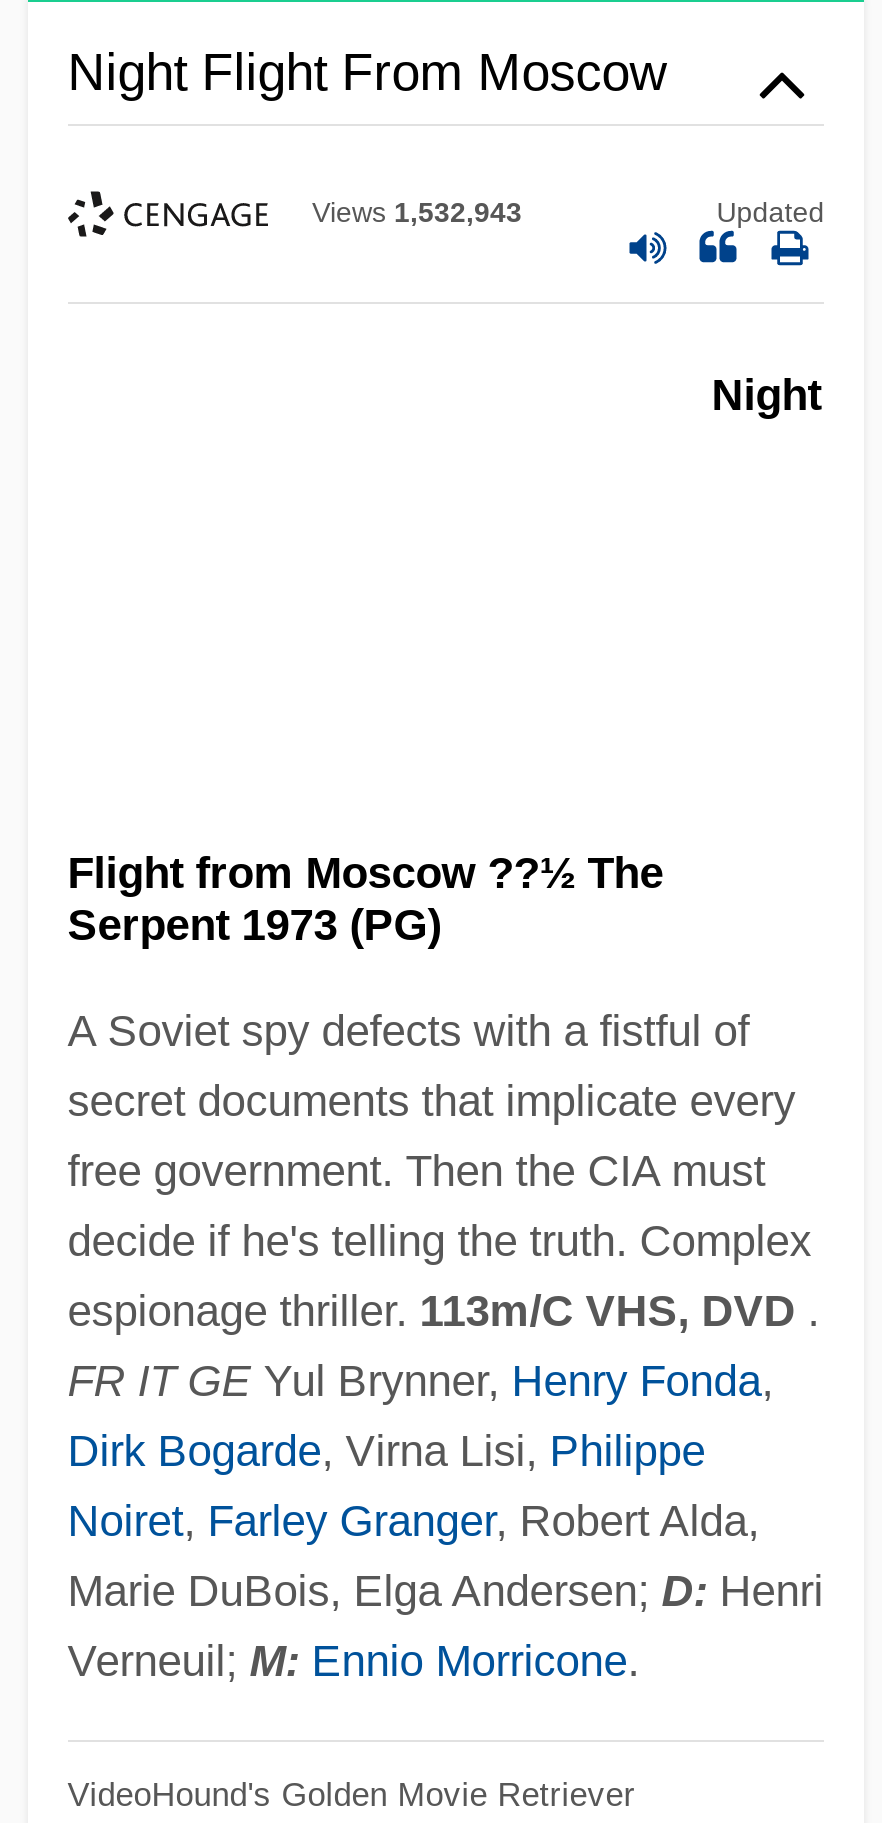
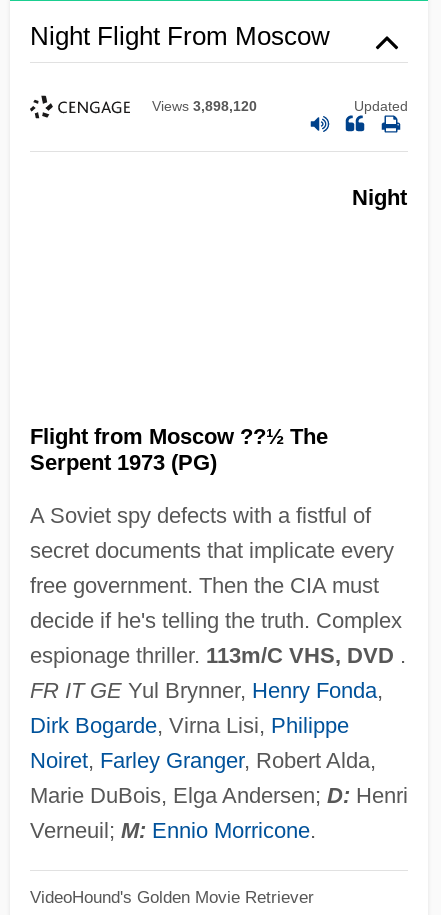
- Views 1,532,943
+ Views 3,898,120
